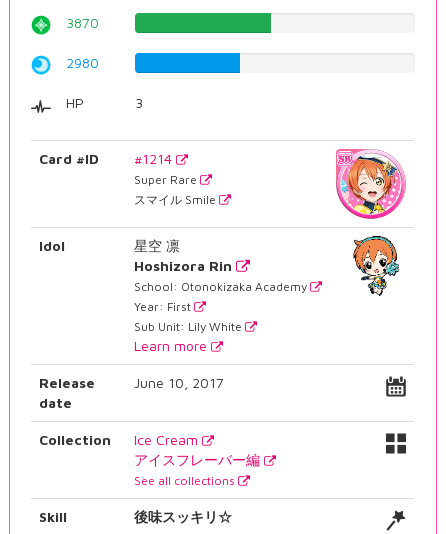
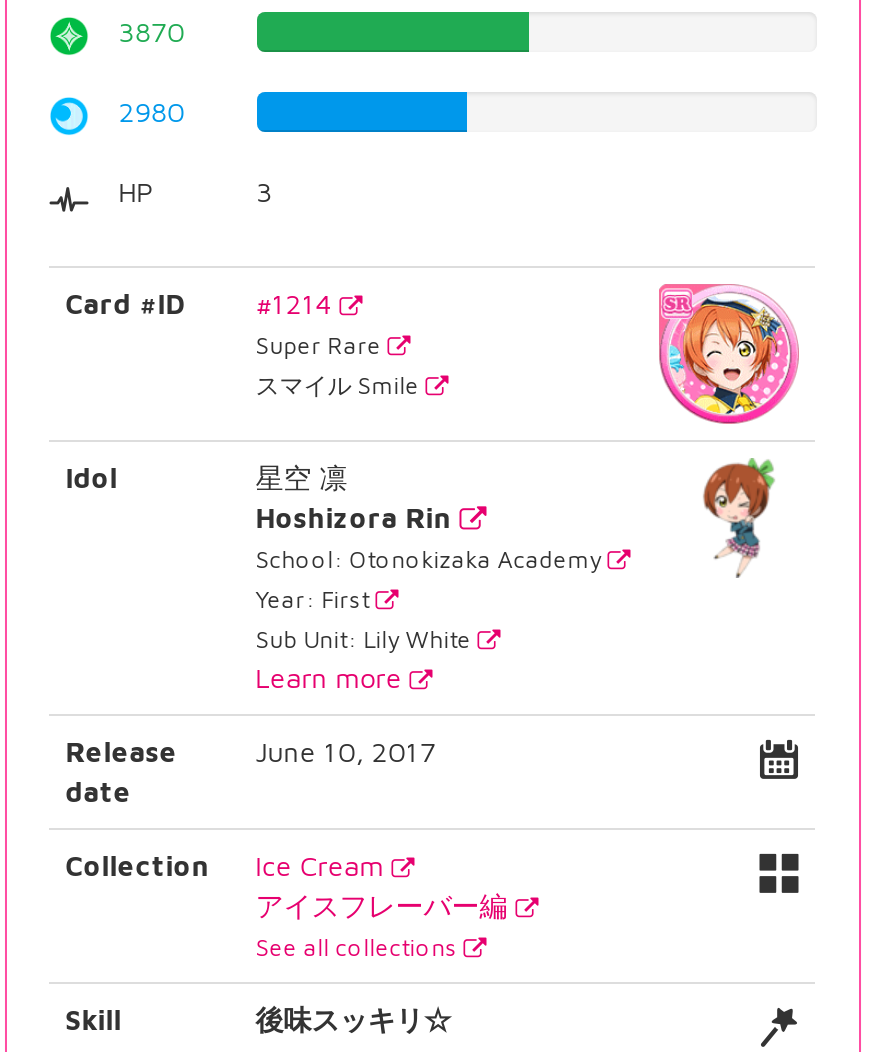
- [image]
+ [image]
